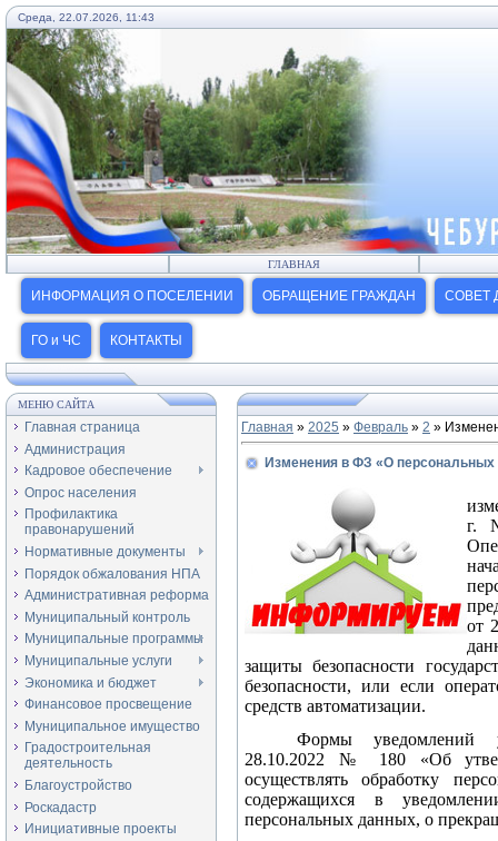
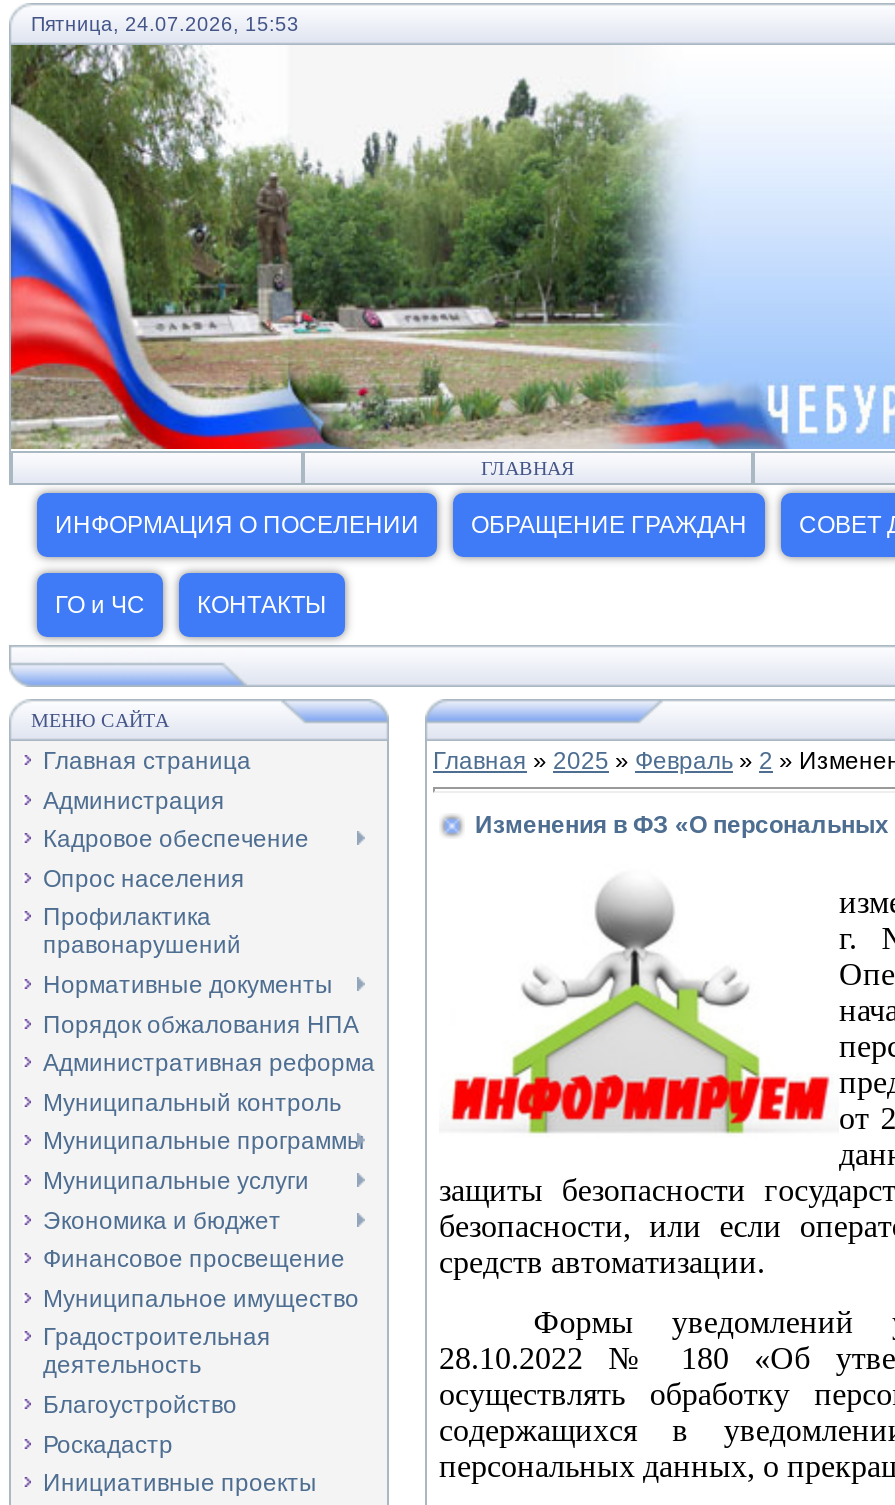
- Среда, 22.07.2026, 11:43
+ Пятница, 24.07.2026, 15:53
